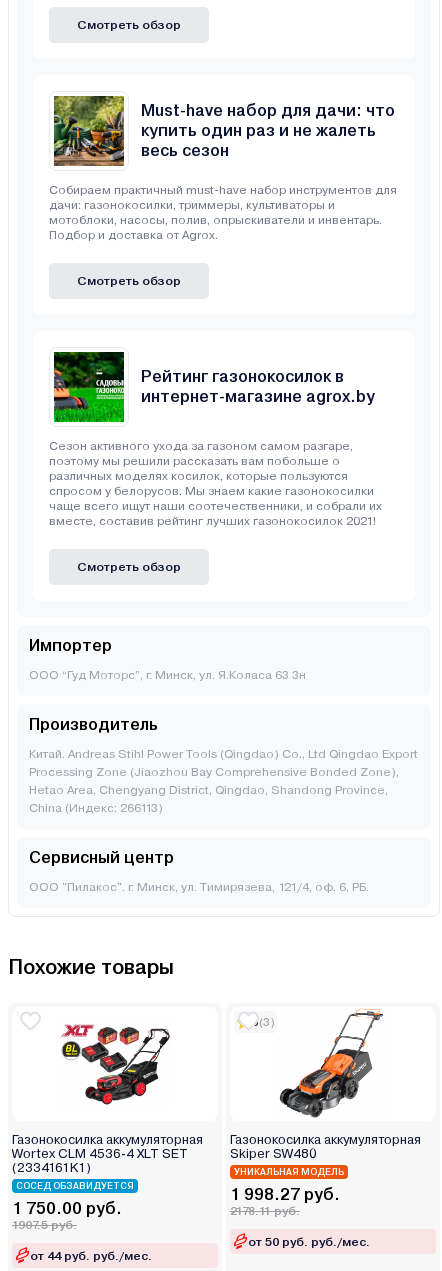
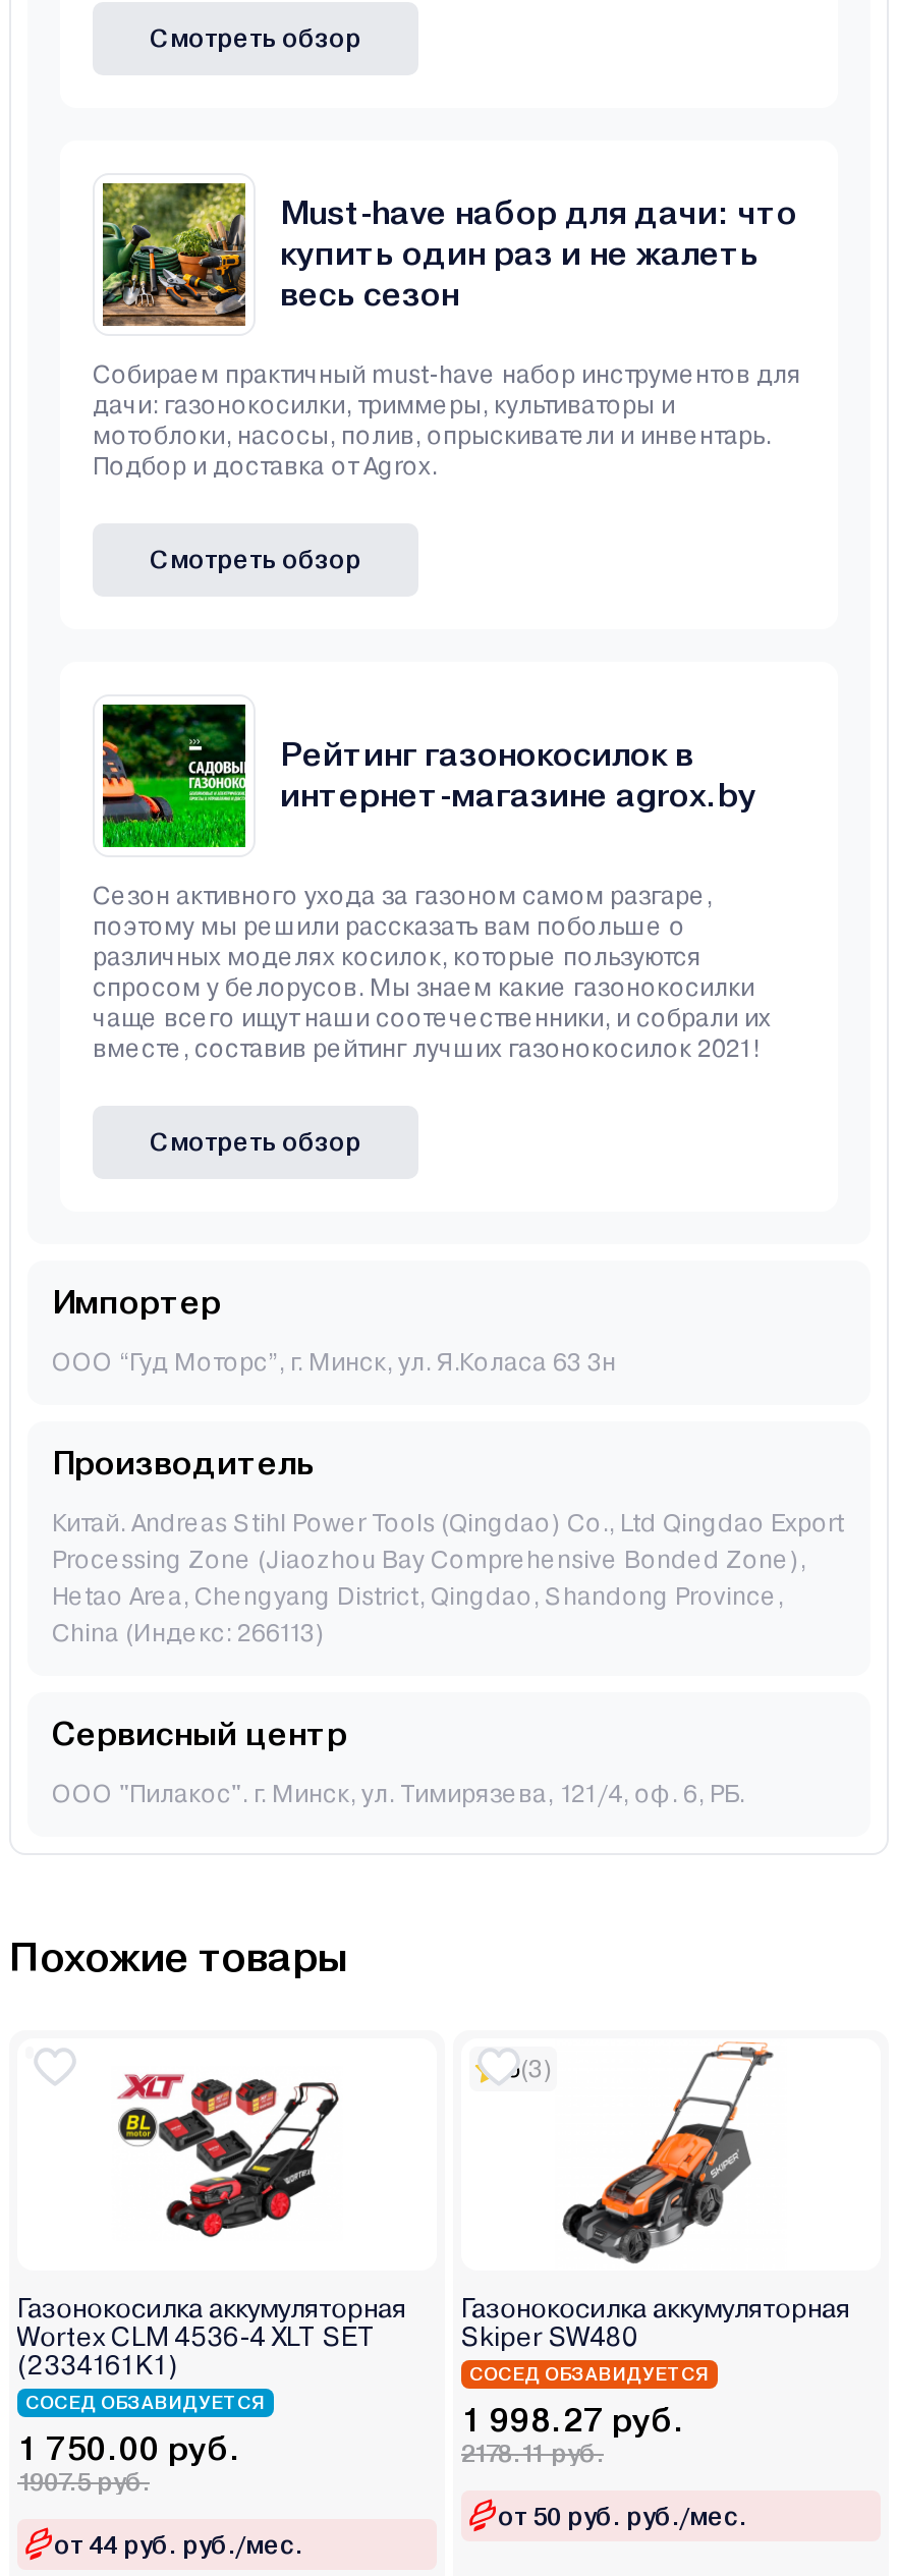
- УНИКАЛЬНАЯ МОДЕЛЬ
+ СОСЕД ОБЗАВИДУЕТСЯ
